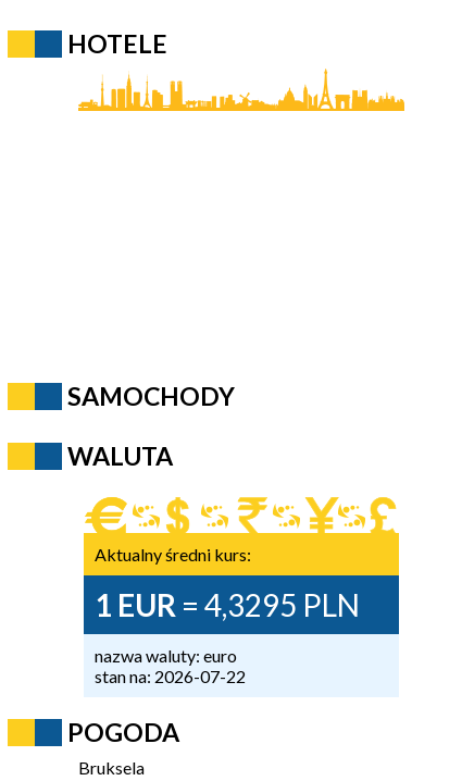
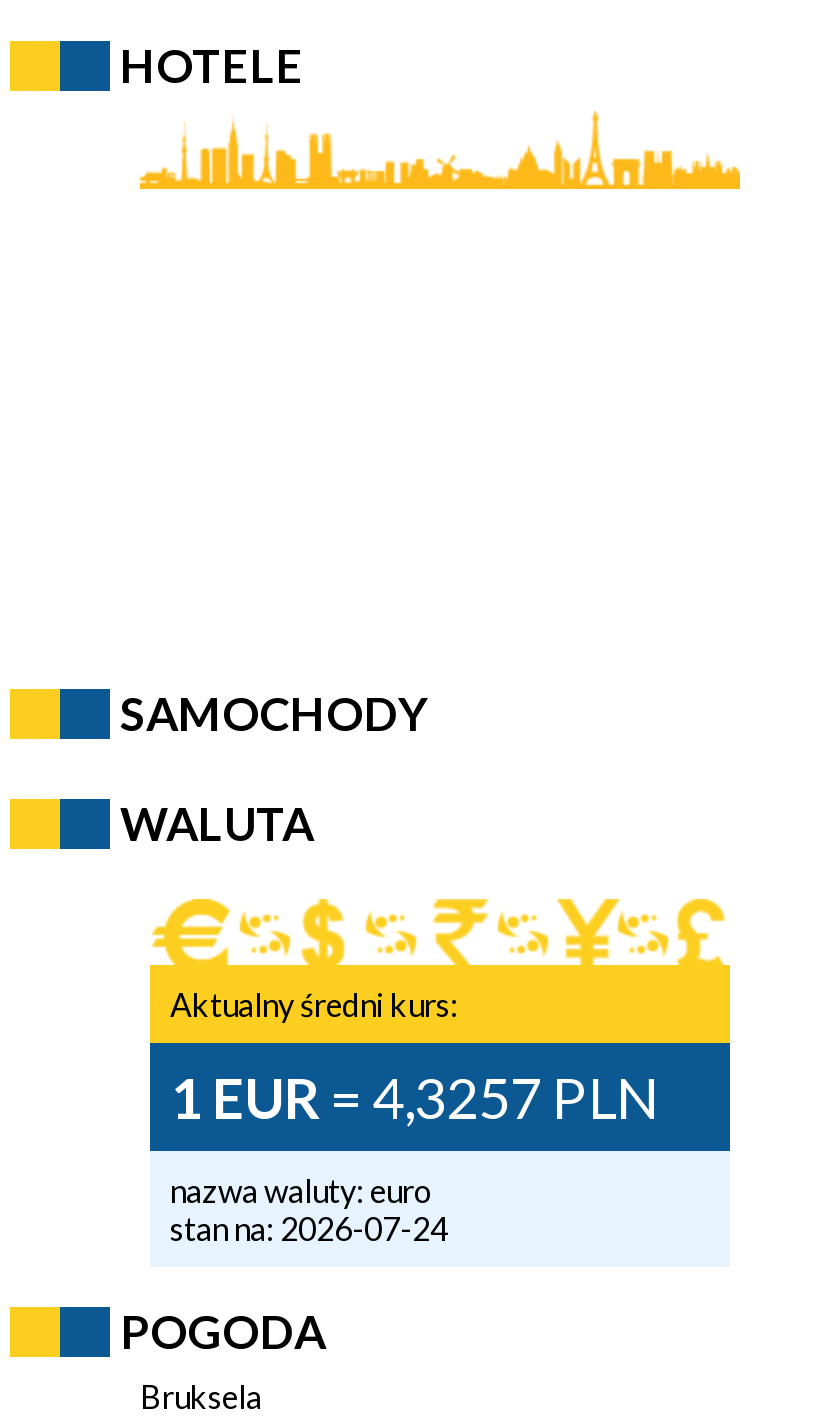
- 1 EUR = 4,3295 PLN
+ 1 EUR = 4,3257 PLN

- stan na: 2026-07-22
+ stan na: 2026-07-24
